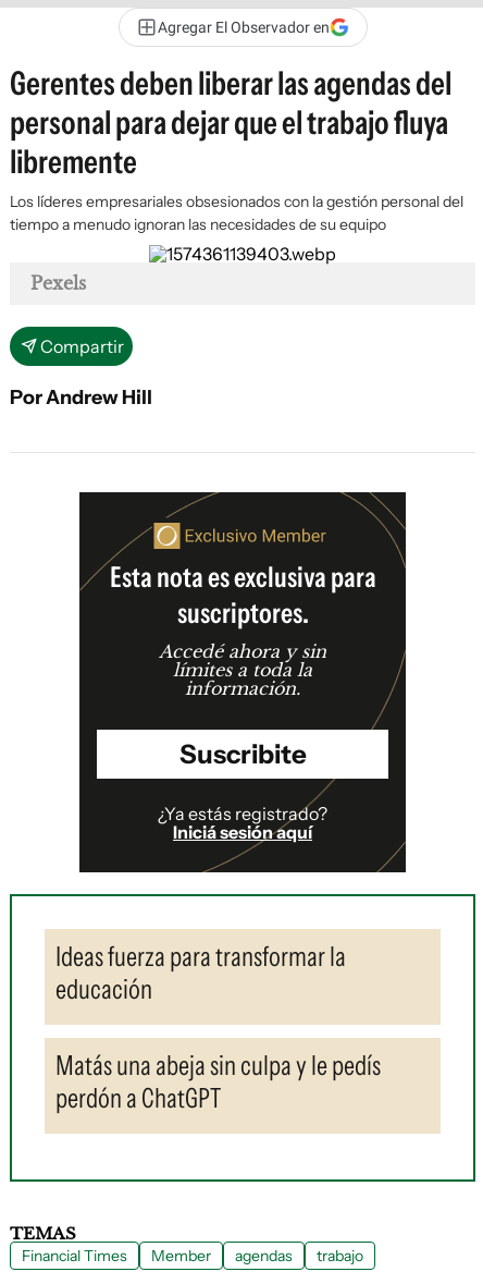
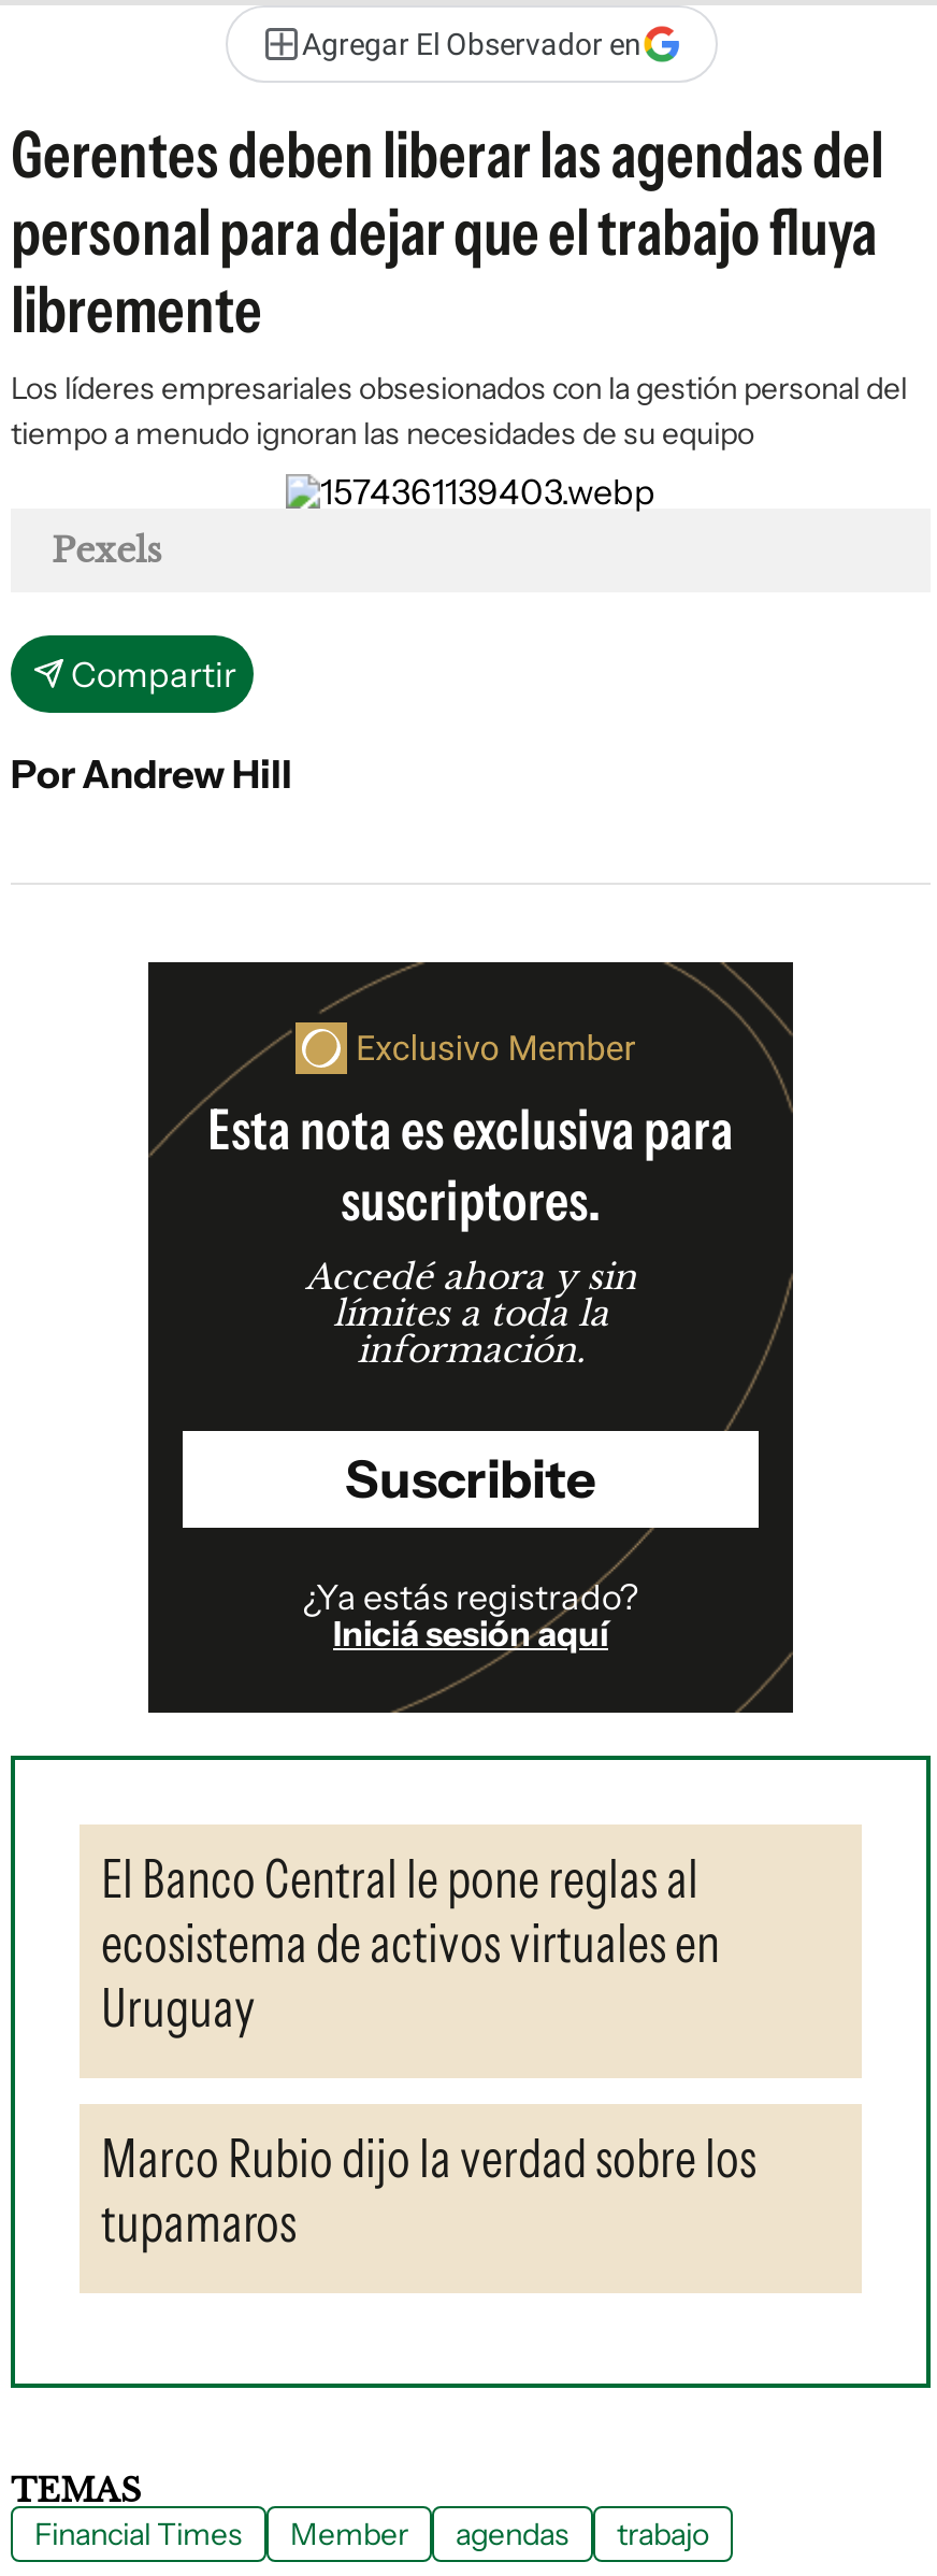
- Ideas fuerza para transformar la
- educación
+ El Banco Central le pone reglas al
+ ecosistema de activos virtuales en
+ Uruguay

- Matás una abeja sin culpa y le pedís
- perdón a ChatGPT
+ Marco Rubio dijo la verdad sobre los
+ tupamaros
